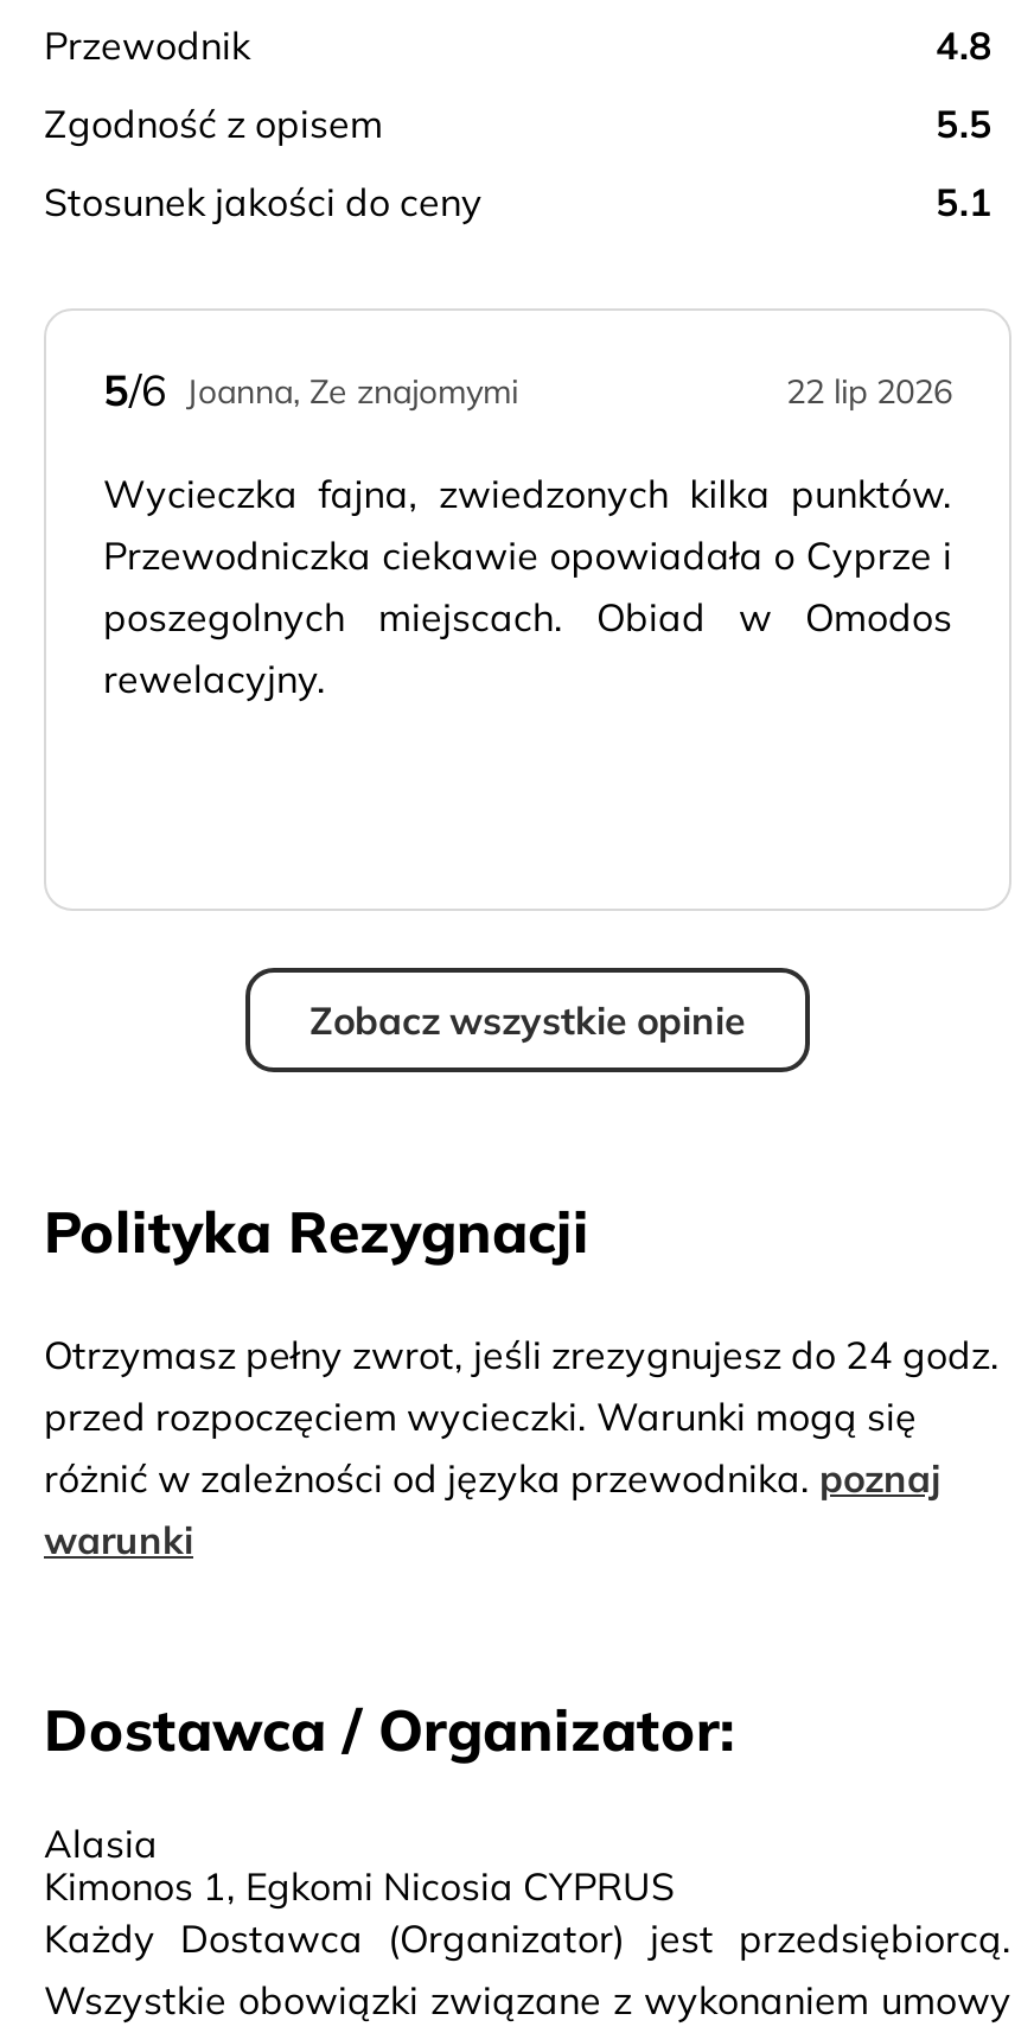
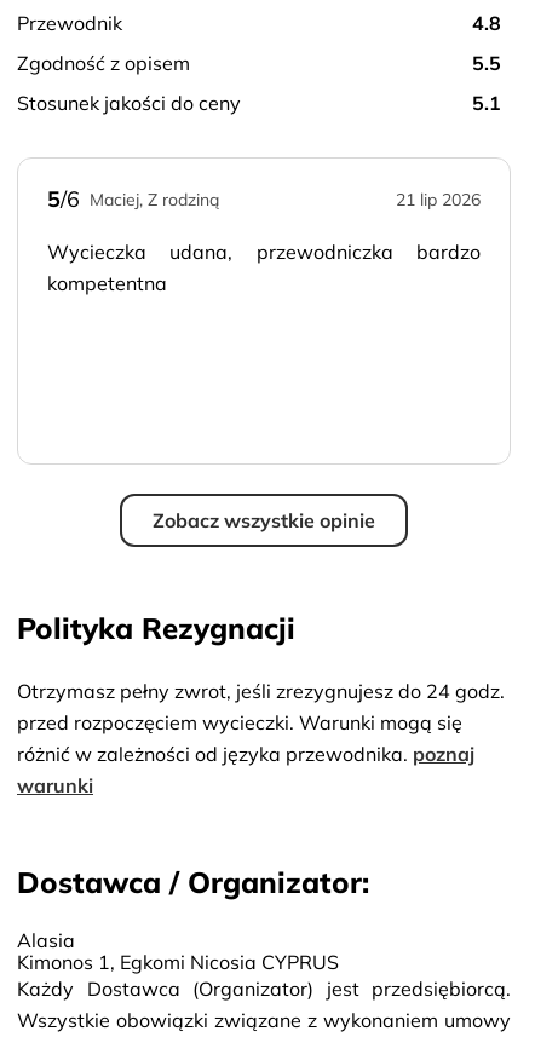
- 5/6 Joanna, Ze znajomymi
- 22 lip 2026
+ 5/6 Maciej, Z rodziną
+ 21 lip 2026

- Wycieczka fajna, zwiedzonych kilka punktów.
- Przewodniczka ciekawie opowiadała o Cyprze i
- poszegolnych miejscach. Obiad w Omodos
- rewelacyjny.
+ Wycieczka udana, przewodniczka bardzo
+ kompetentna
